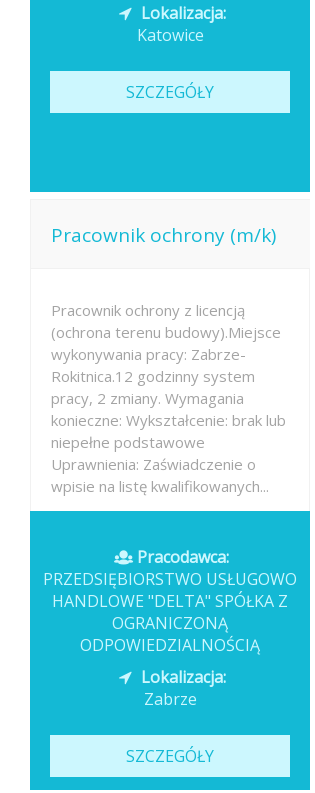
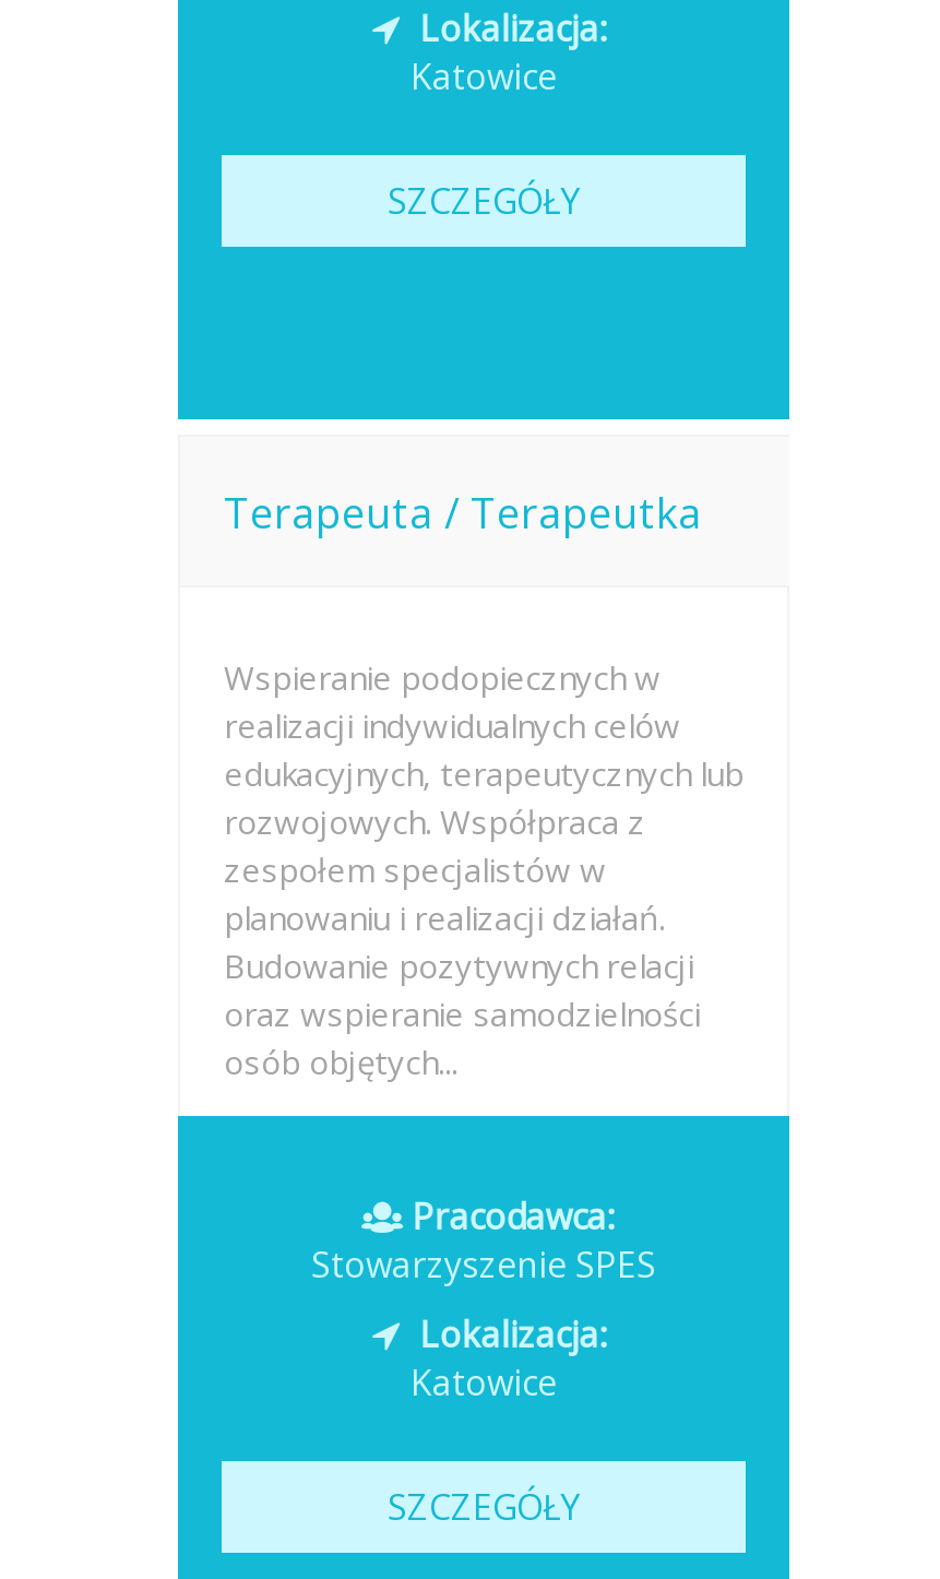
- Pracownik ochrony (m/k)
+ Terapeuta / Terapeutka

- Pracownik ochrony z licencją
- (ochrona terenu budowy).Miejsce
- wykonywania pracy: Zabrze-
- Rokitnica.12 godzinny system
- pracy, 2 zmiany. Wymagania
- konieczne: Wykształcenie: brak lub
- niepełne podstawowe
- Uprawnienia: Zaświadczenie o
- wpisie na listę kwalifikowanych...
+ Wspieranie podopiecznych w
+ realizacji indywidualnych celów
+ edukacyjnych, terapeutycznych lub
+ rozwojowych. Współpraca z
+ zespołem specjalistów w
+ planowaniu i realizacji działań.
+ Budowanie pozytywnych relacji
+ oraz wspieranie samodzielności
+ osób objętych...

- PRZEDSIĘBIORSTWO USŁUGOWO
- HANDLOWE "DELTA" SPÓŁKA Z
- OGRANICZONĄ
- ODPOWIEDZIALNOŚCIĄ
+ Stowarzyszenie SPES

- Zabrze
+ Katowice
